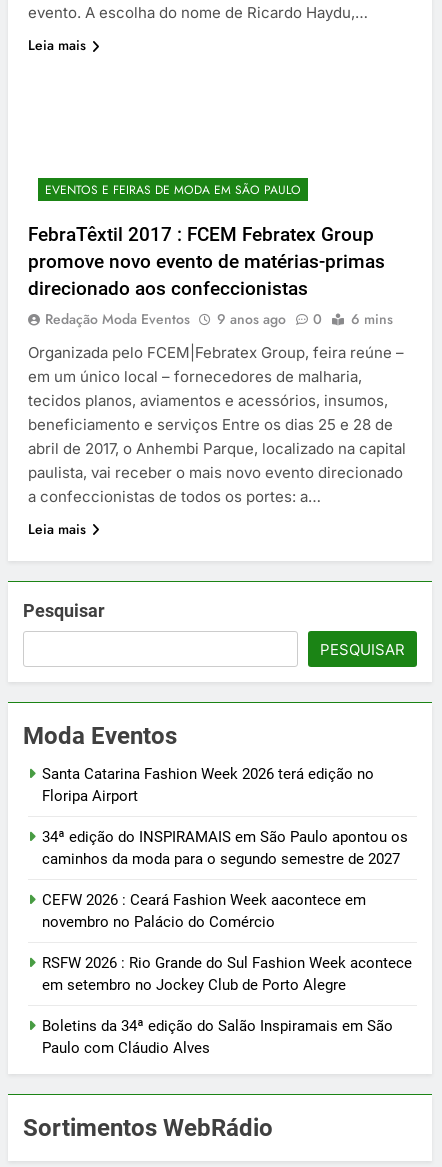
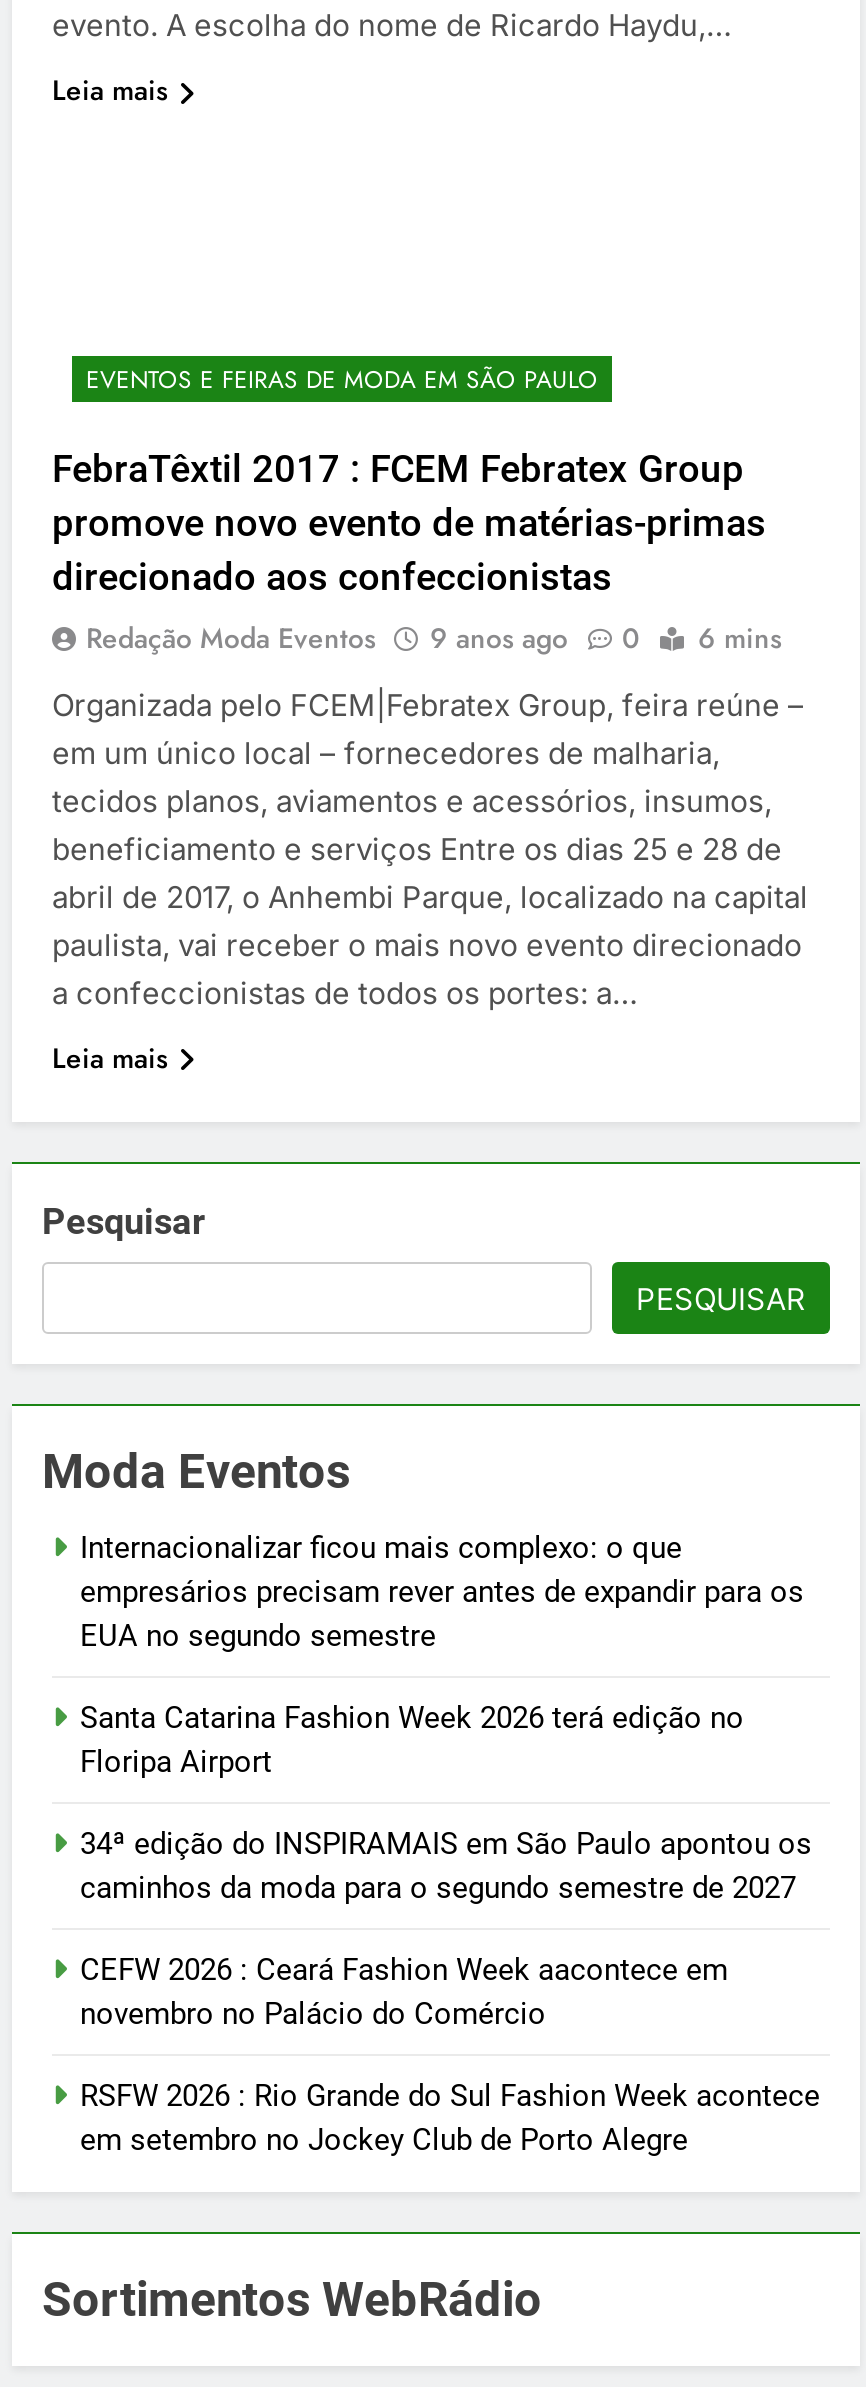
+ Internacionalizar ficou mais complexo: o que
+ empresários precisam rever antes de expandir para os
+ EUA no segundo semestre

moved down: Santa Catarina Fashion Week 2026 terá edição no | Floripa Airport | 34ª edição do INSPIRAMAIS em São Paulo apontou os | caminhos da moda para o segundo semestre de 2027 | CEFW 2026 : Ceará Fashion Week aacontece em | novembro no Palácio do Comércio | RSFW 2026 : Rio Grande do Sul Fashion Week acontece | em setembro no Jockey Club de Porto Alegre

- Boletins da 34ª edição do Salão Inspiramais em São
- Paulo com Cláudio Alves
